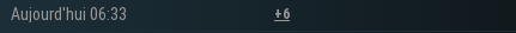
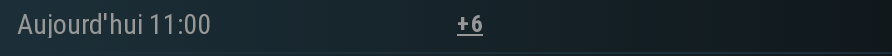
- Aujourd'hui 06:33
+ Aujourd'hui 11:00
